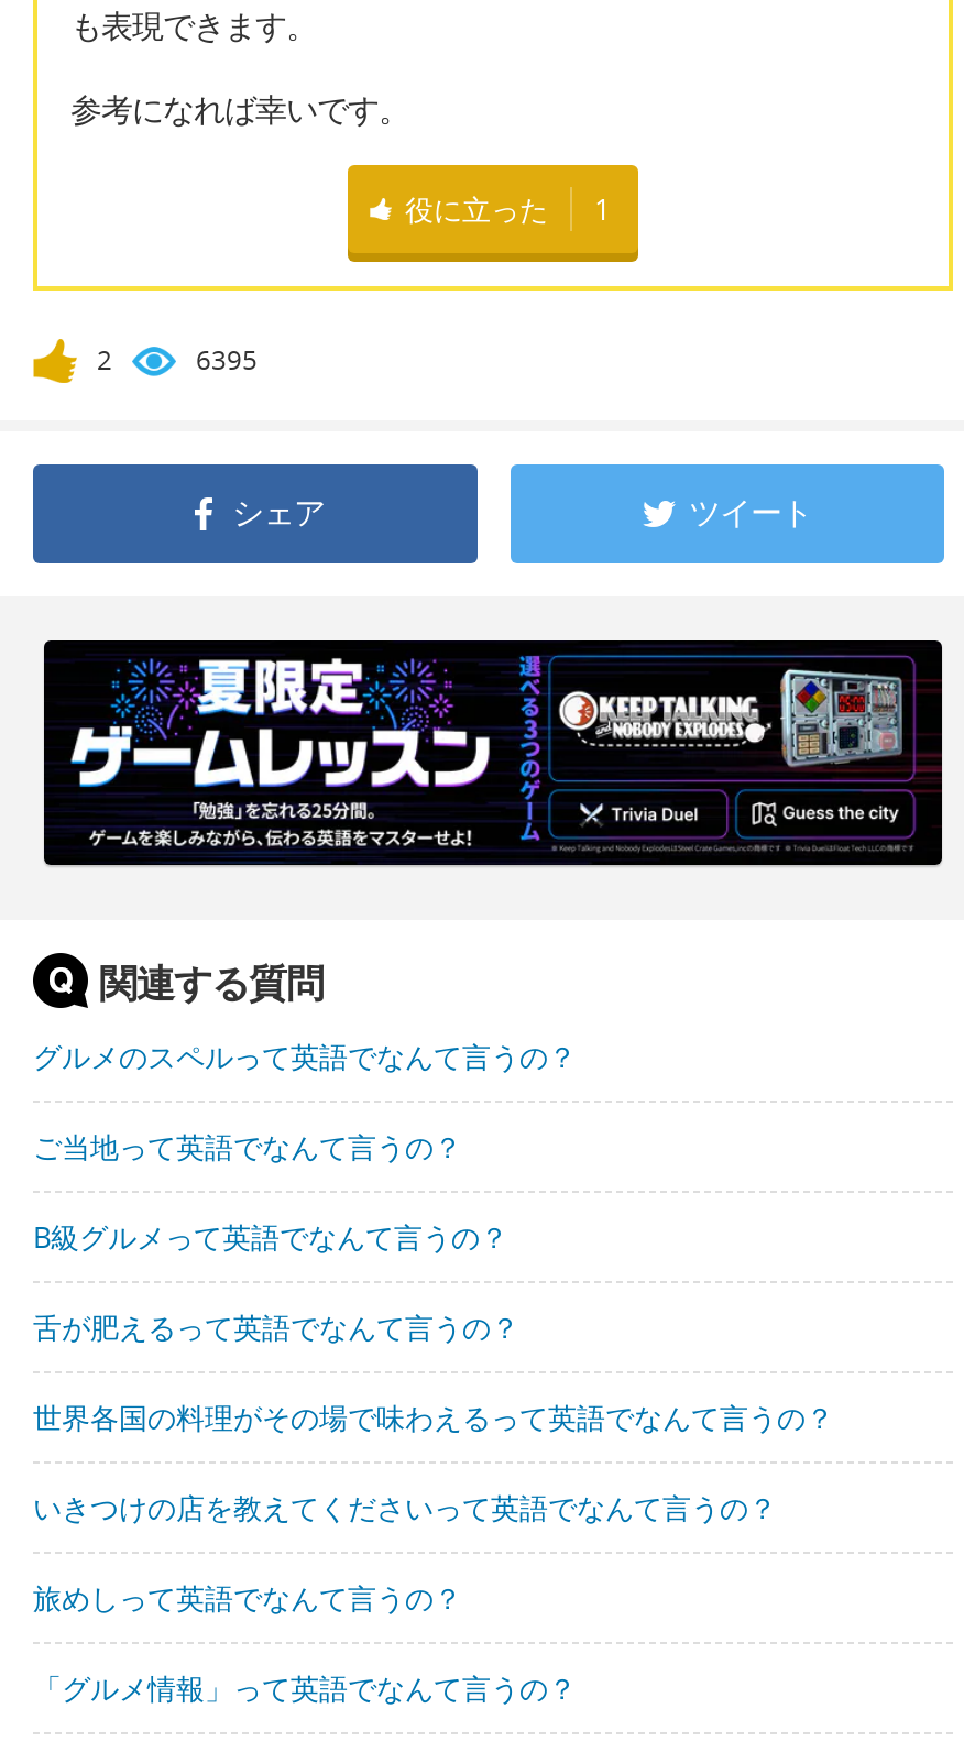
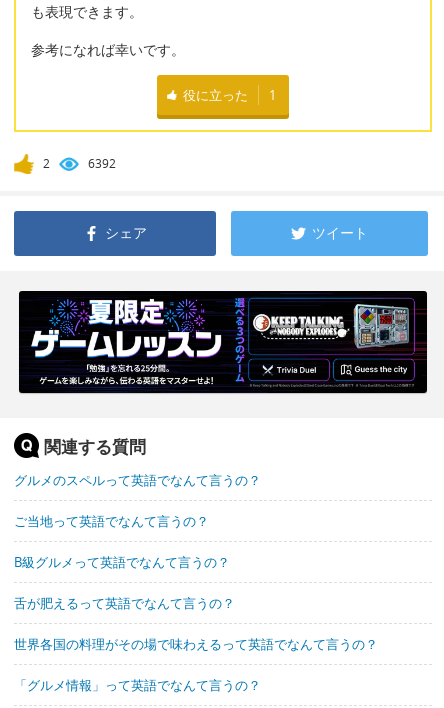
- 6395
+ 6392

- いきつけの店を教えてくださいって英語でなんて言うの？
- 旅めしって英語でなんて言うの？
